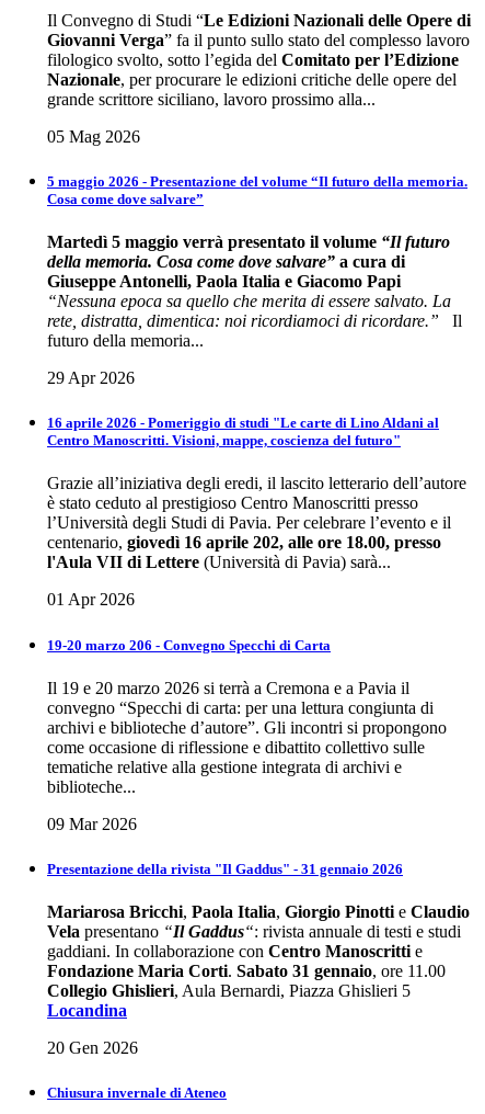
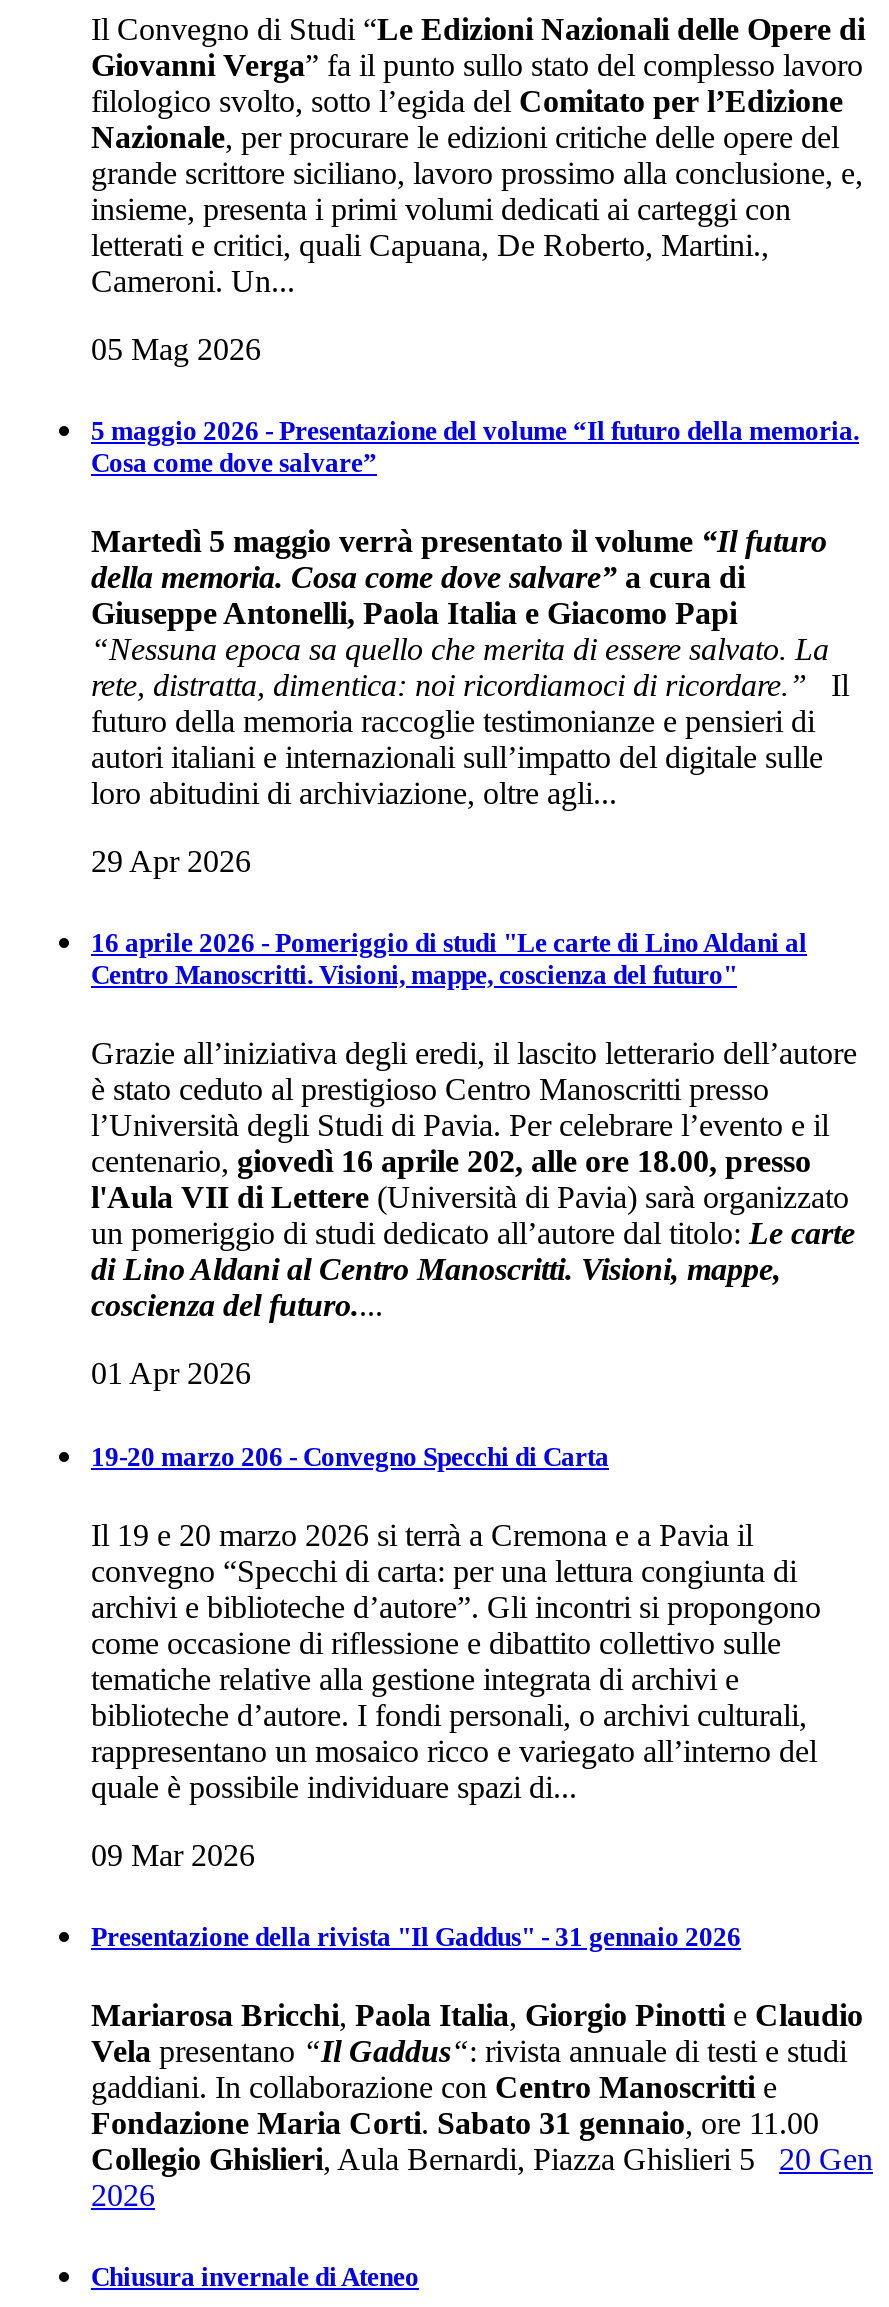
- grande scrittore siciliano, lavoro prossimo alla...
+ grande scrittore siciliano, lavoro prossimo alla conclusione, e,
+ insieme, presenta i primi volumi dedicati ai carteggi con
+ letterati e critici, quali Capuana, De Roberto, Martini.,
+ Cameroni. Un...

- futuro della memoria...
+ futuro della memoria raccoglie testimonianze e pensieri di
+ autori italiani e internazionali sull’impatto del digitale sulle
+ loro abitudini di archiviazione, oltre agli...

- l'Aula VII di Lettere (Università di Pavia) sarà...
+ l'Aula VII di Lettere (Università di Pavia) sarà organizzato
+ un pomeriggio di studi dedicato all’autore dal titolo: Le carte
+ di Lino Aldani al Centro Manoscritti. Visioni, mappe,
+ coscienza del futuro....

- biblioteche...
+ biblioteche d’autore. I fondi personali, o archivi culturali,
+ rappresentano un mosaico ricco e variegato all’interno del
+ quale è possibile individuare spazi di...

moved down: 09 Mar 2026 | Presentazione della rivista "Il Gaddus" - 31 gennaio 2026 | Mariarosa Bricchi, Paola Italia, Giorgio Pinotti e Claudio | Vela presentano “Il Gaddus “: rivista annuale di testi e studi | gaddiani. In collaborazione con Centro Manoscritti e | Fondazione Maria Corti. Sabato 31 gennaio, ore 11.00

- Collegio Ghislieri, Aula Bernardi, Piazza Ghislieri 5
- Locandina
- 20 Gen 2026
+ Collegio Ghislieri, Aula Bernardi, Piazza Ghislieri 5 20 Gen
+ 2026
